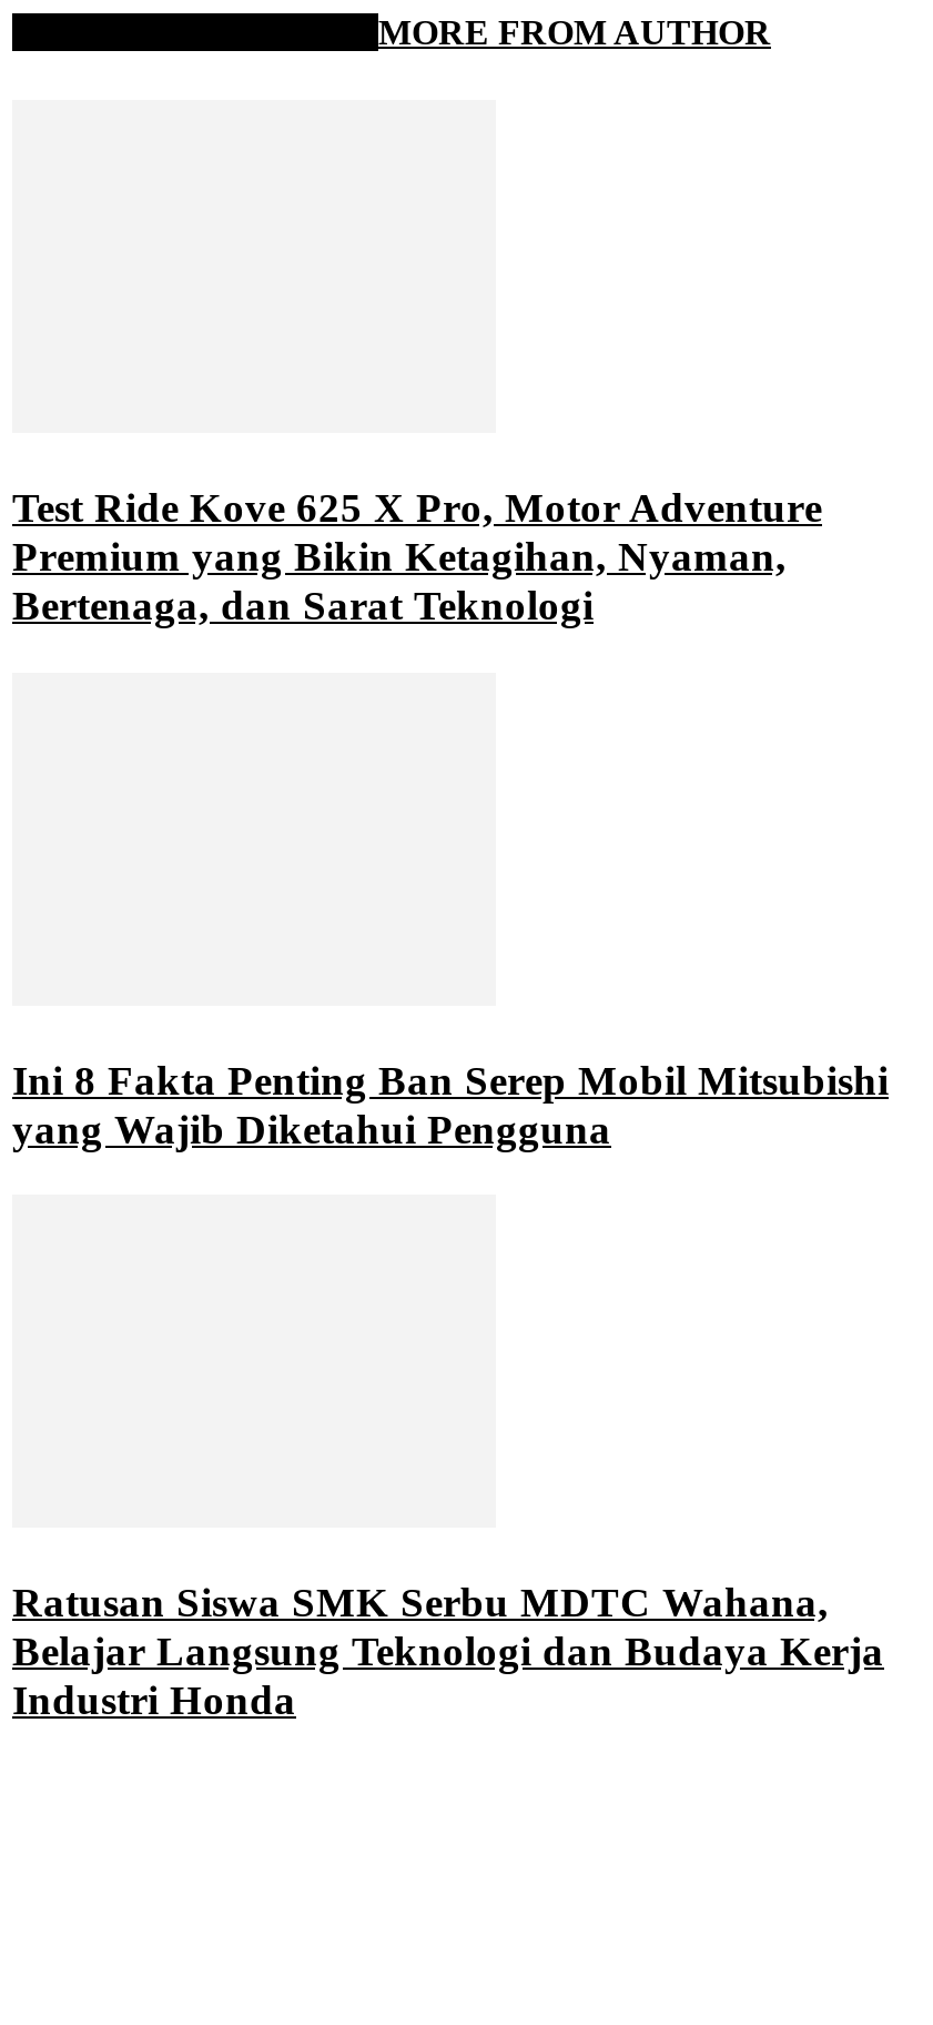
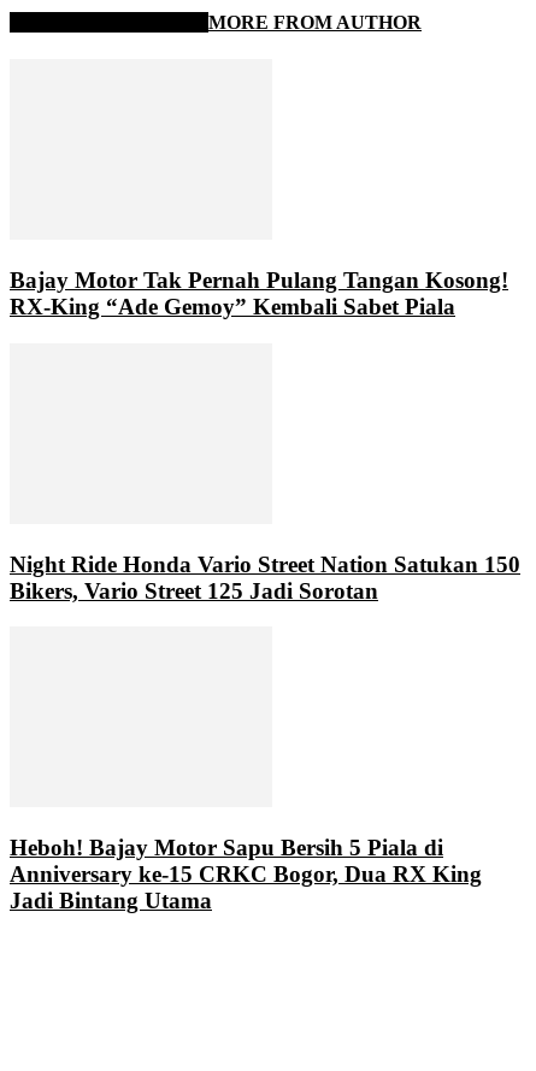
- Test Ride Kove 625 X Pro, Motor Adventure
- Premium yang Bikin Ketagihan, Nyaman,
- Bertenaga, dan Sarat Teknologi
+ Bajay Motor Tak Pernah Pulang Tangan Kosong!
+ RX-King “Ade Gemoy” Kembali Sabet Piala

- Ini 8 Fakta Penting Ban Serep Mobil Mitsubishi
- yang Wajib Diketahui Pengguna
+ Night Ride Honda Vario Street Nation Satukan 150
+ Bikers, Vario Street 125 Jadi Sorotan

- Ratusan Siswa SMK Serbu MDTC Wahana,
- Belajar Langsung Teknologi dan Budaya Kerja
- Industri Honda
+ Heboh! Bajay Motor Sapu Bersih 5 Piala di
+ Anniversary ke-15 CRKC Bogor, Dua RX King
+ Jadi Bintang Utama
